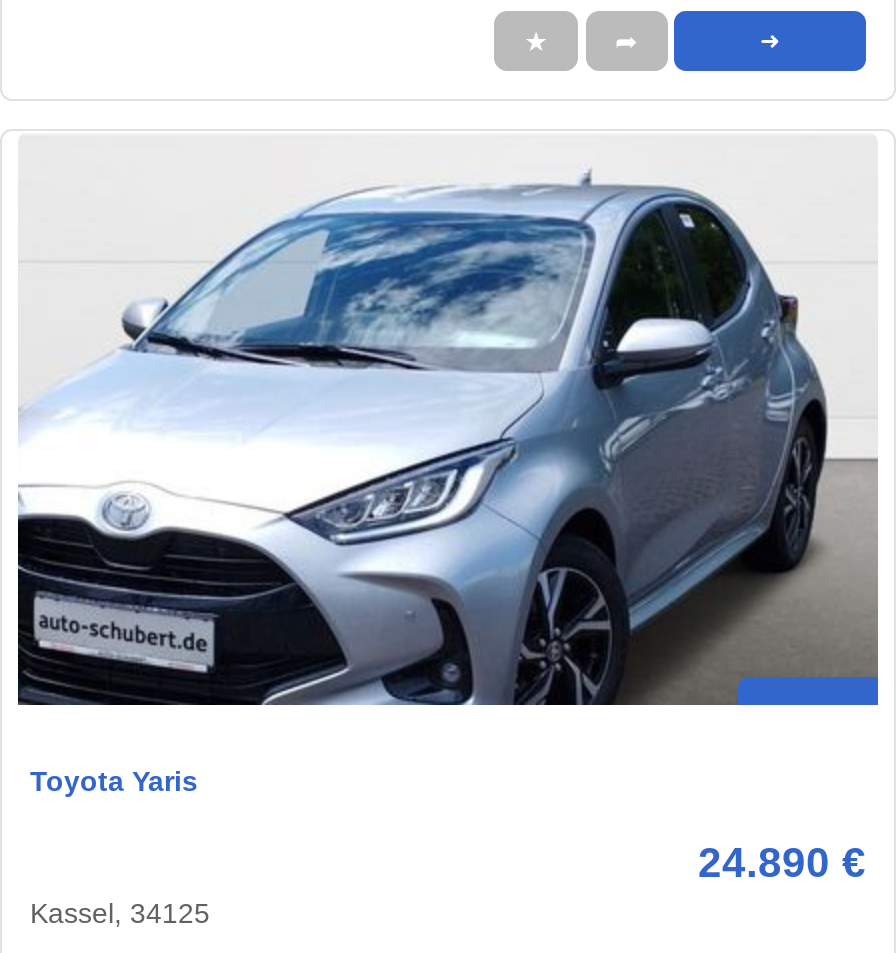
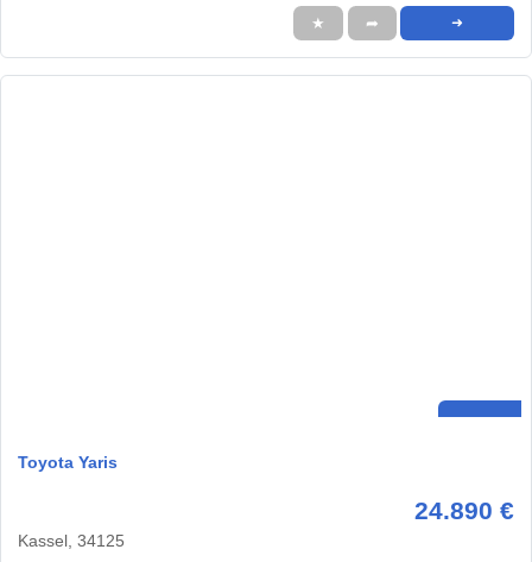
- [image]
